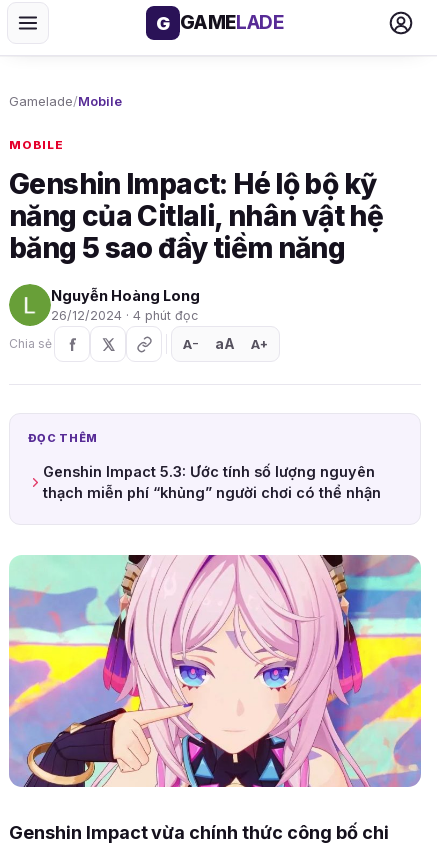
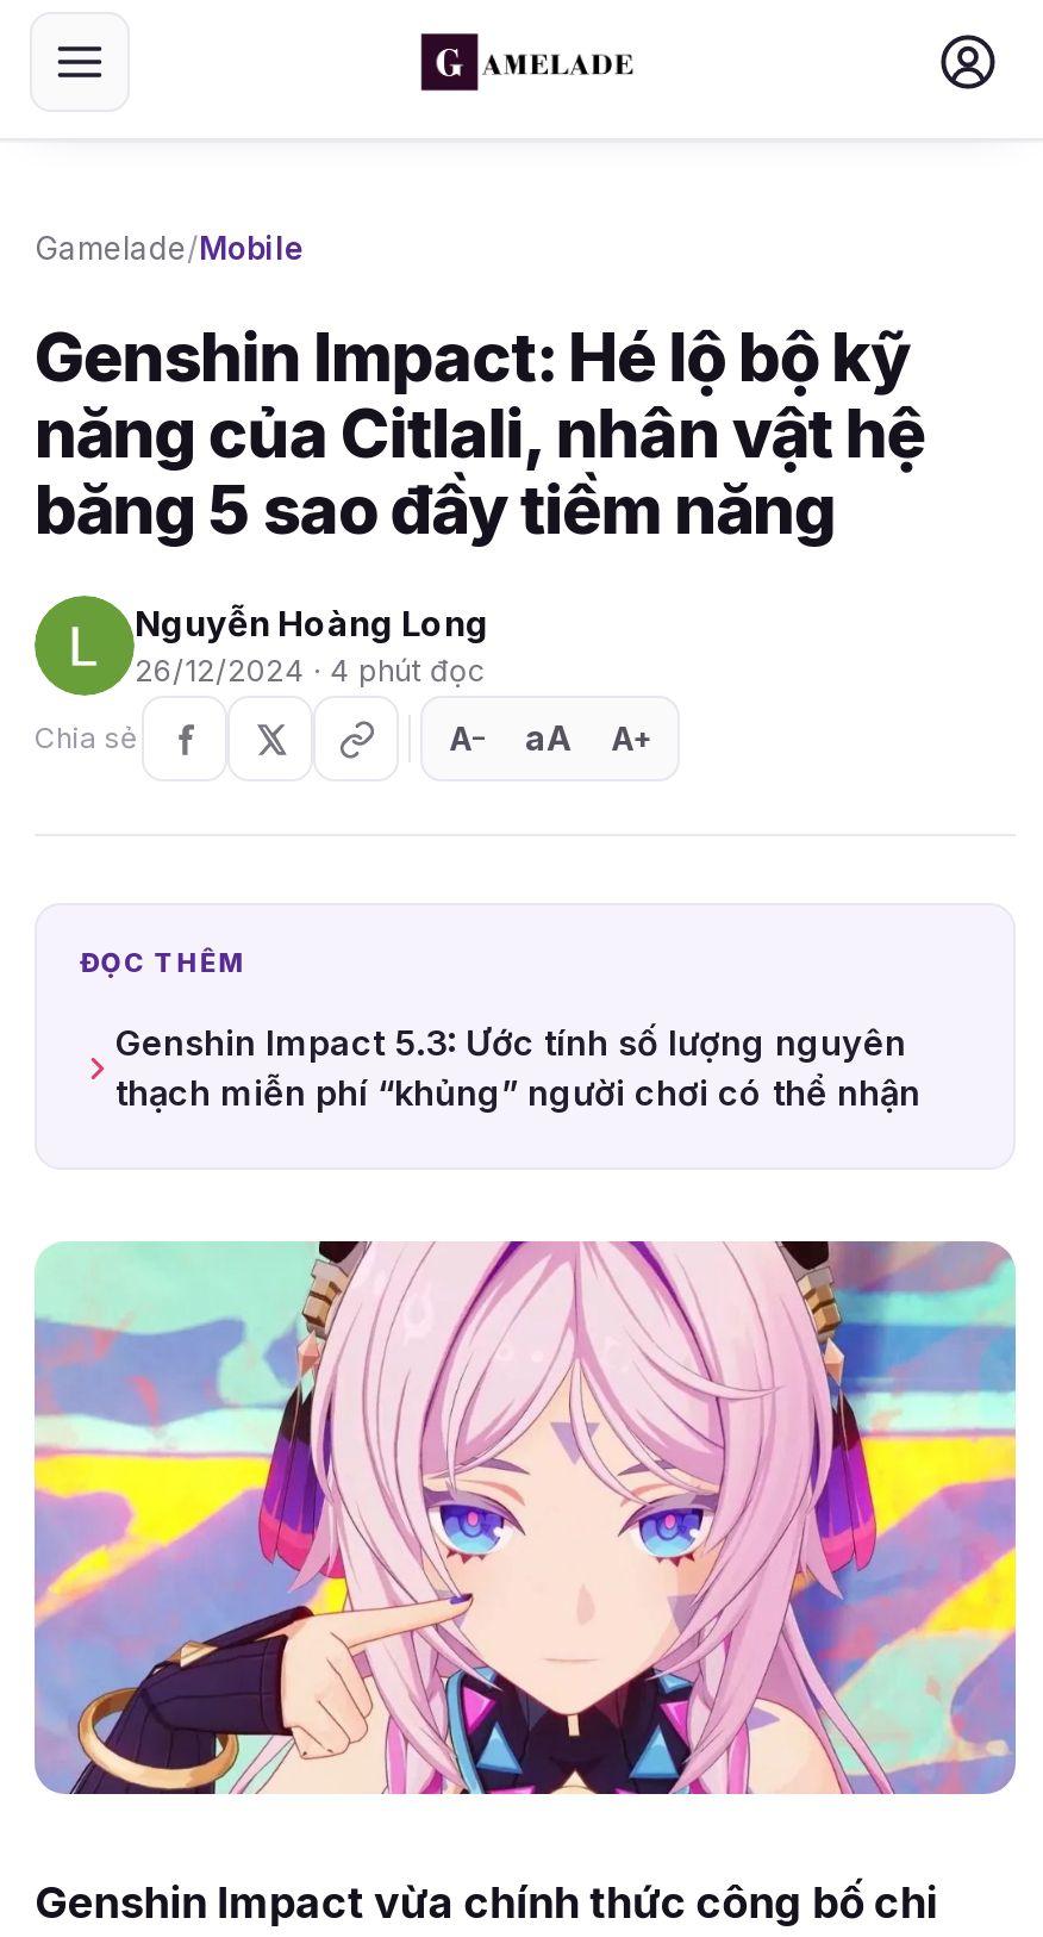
- G GAMELADE

- MOBILE
